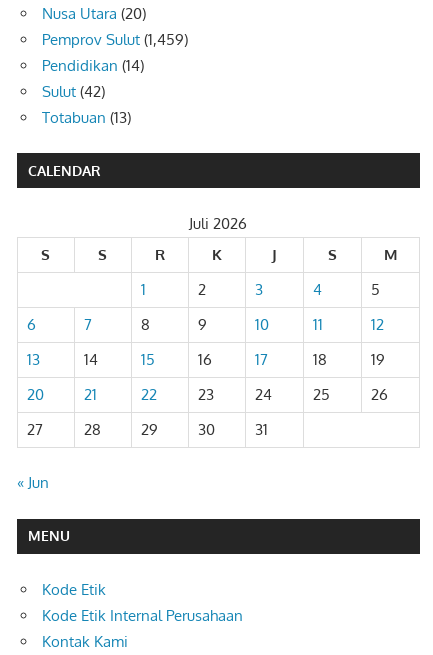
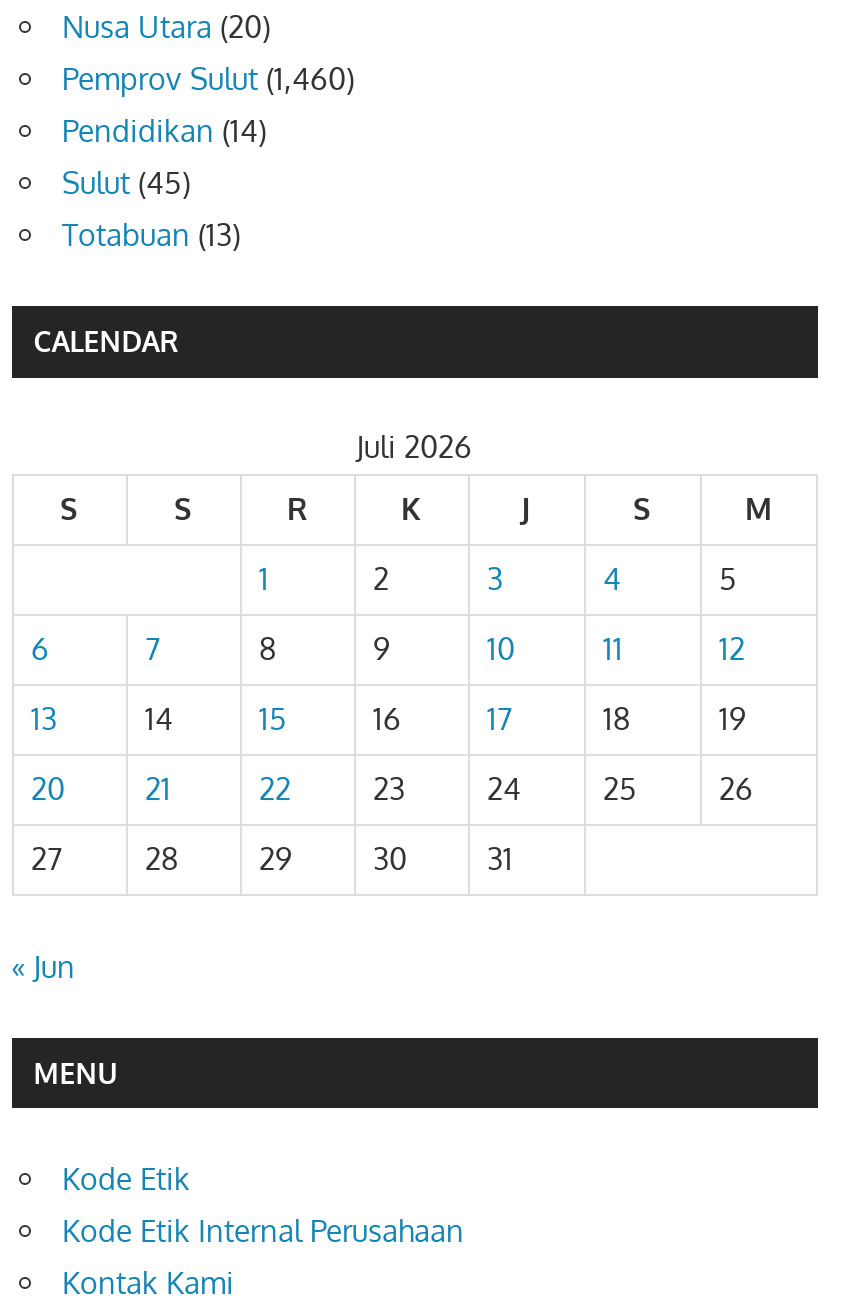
- Pemprov Sulut (1,459)
+ Pemprov Sulut (1,460)

- Sulut (42)
+ Sulut (45)
